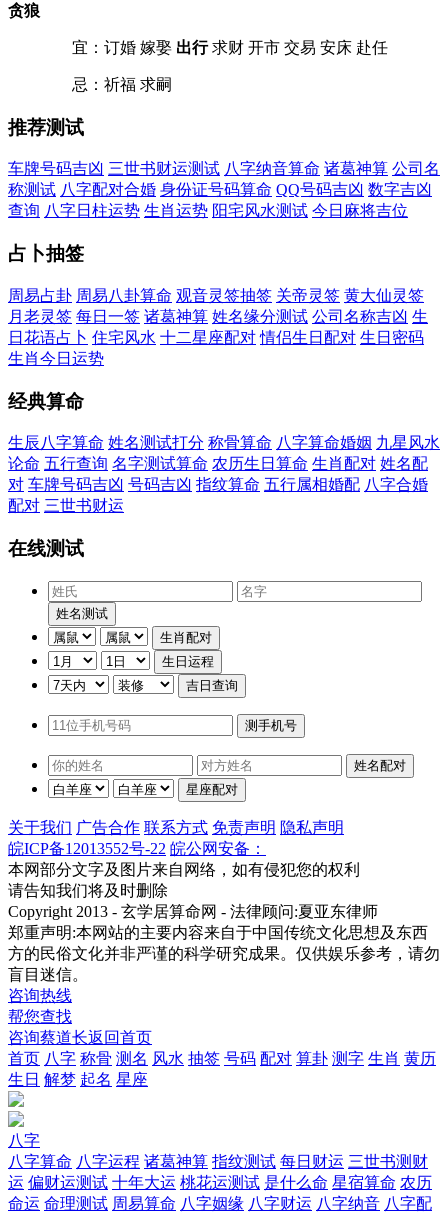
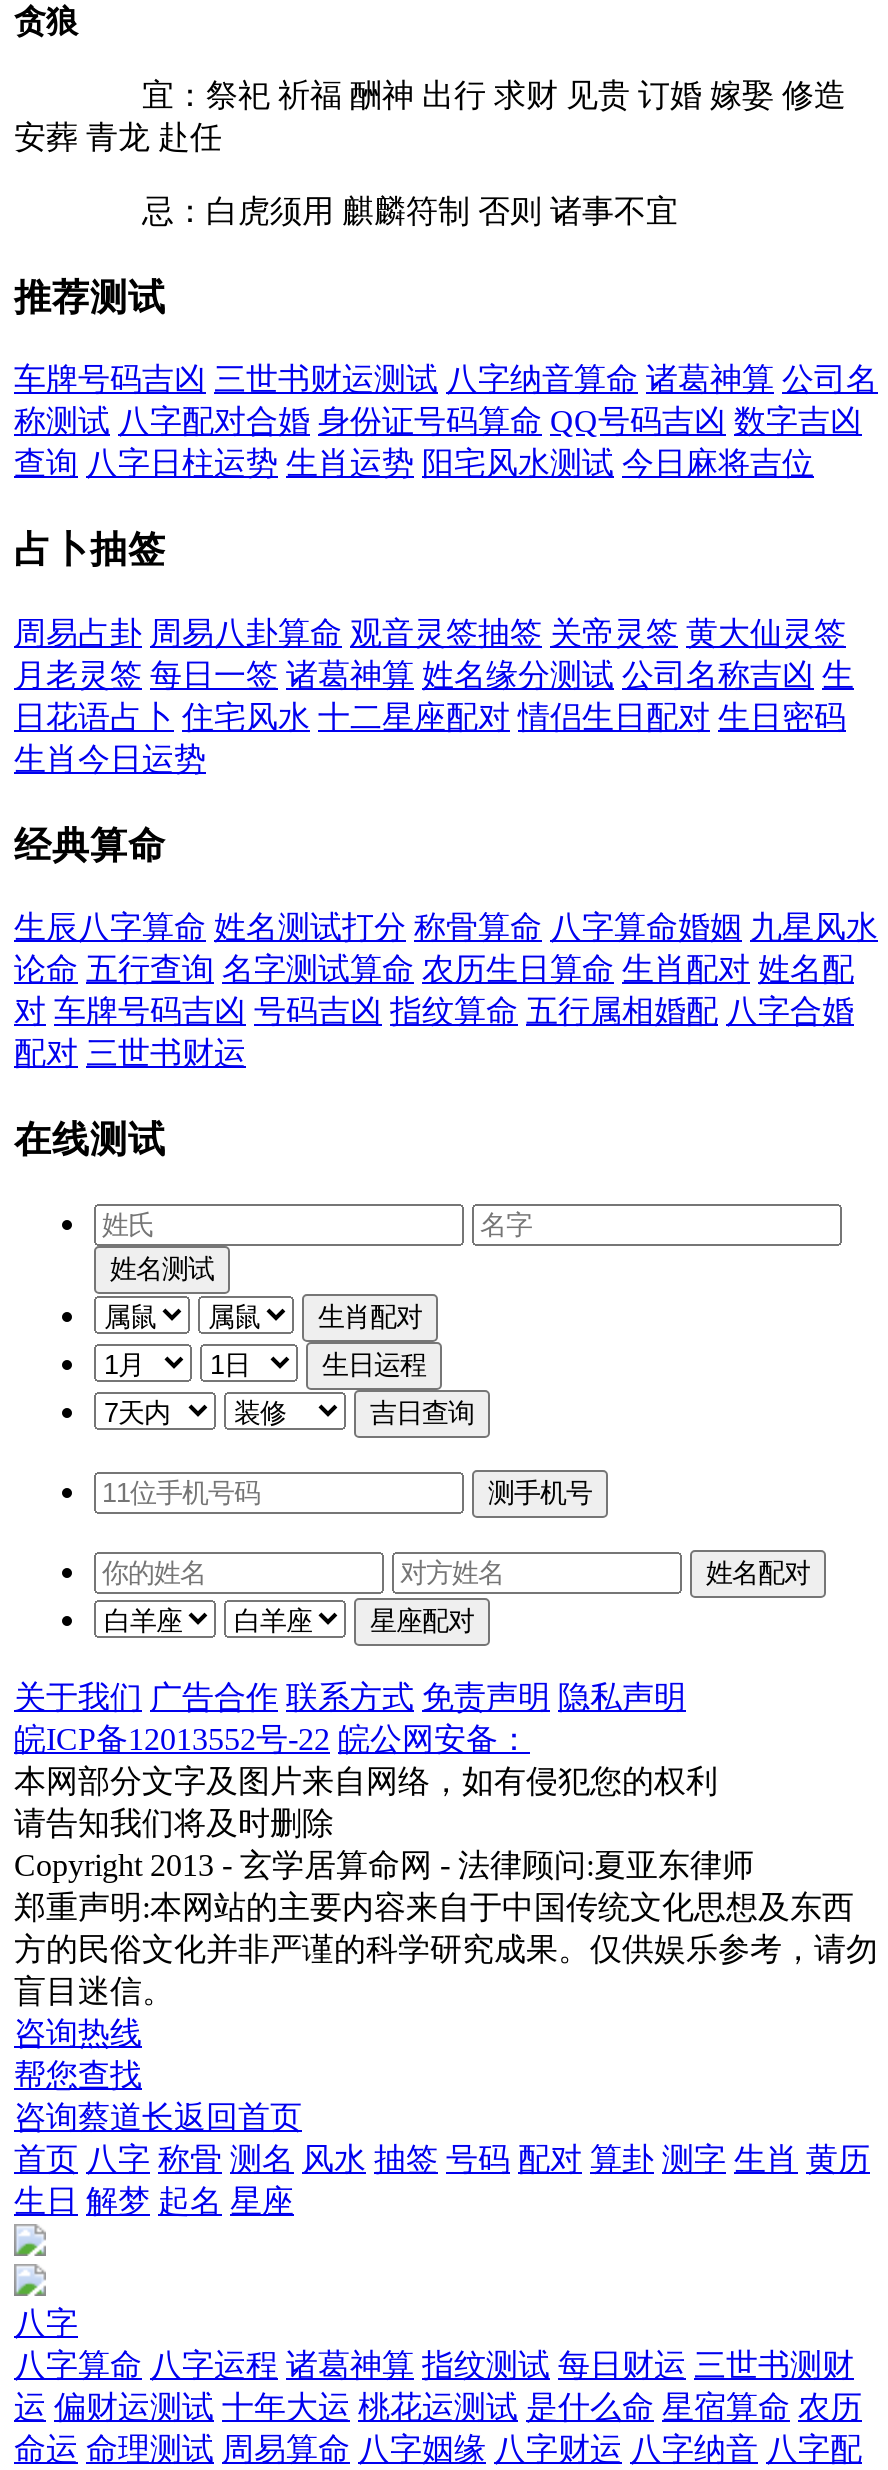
- 宜：订婚 嫁娶出行求财 开市 交易 安床 赴任
+ 宜：祭祀 祈福 酬神 出行 求财 见贵 订婚 嫁娶 修造
+ 安葬 青龙 赴任

- 忌：祈福 求嗣
+ 忌：白虎须用 麒麟符制 否则 诸事不宜
